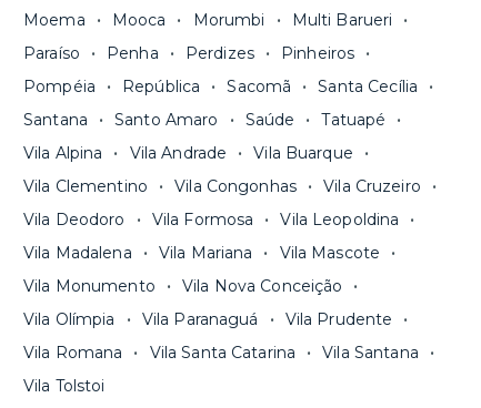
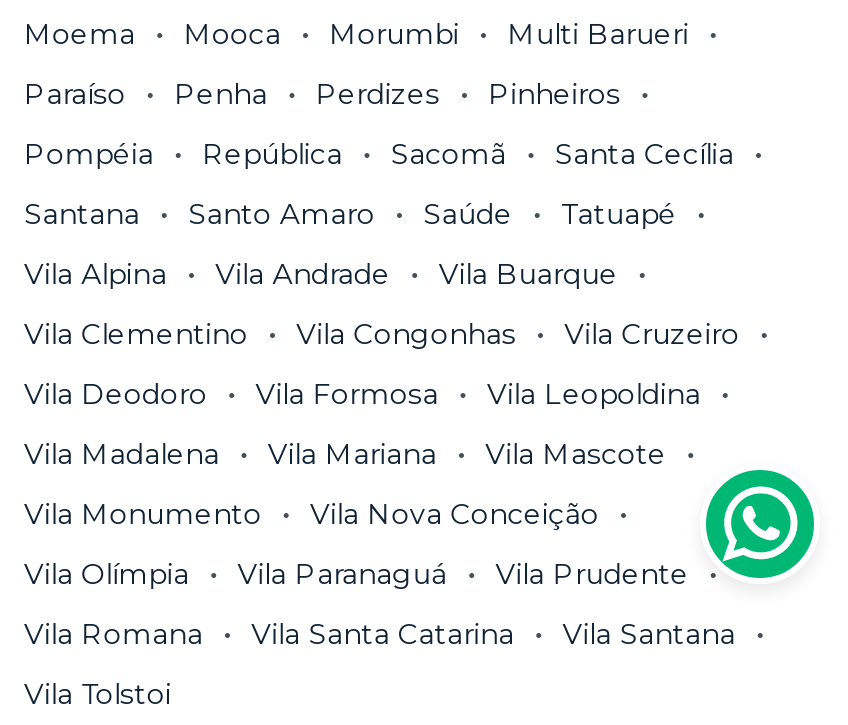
+ [image]
